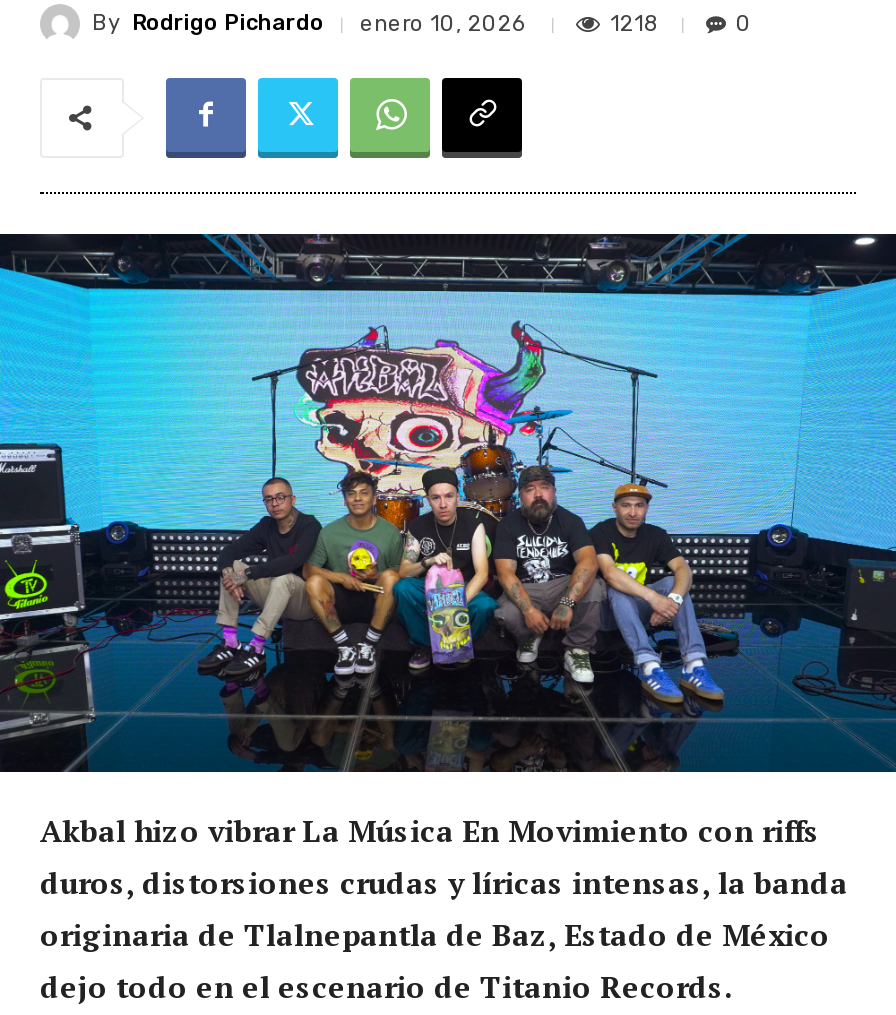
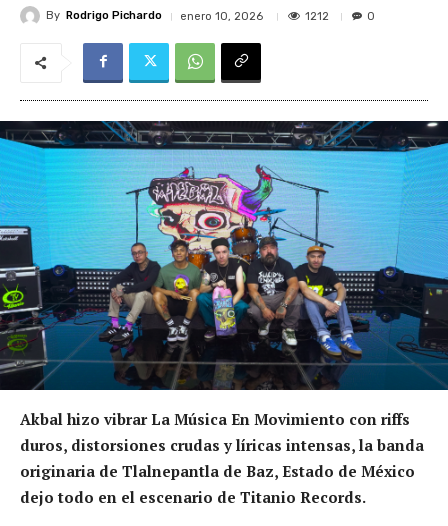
- 1218
+ 1212
